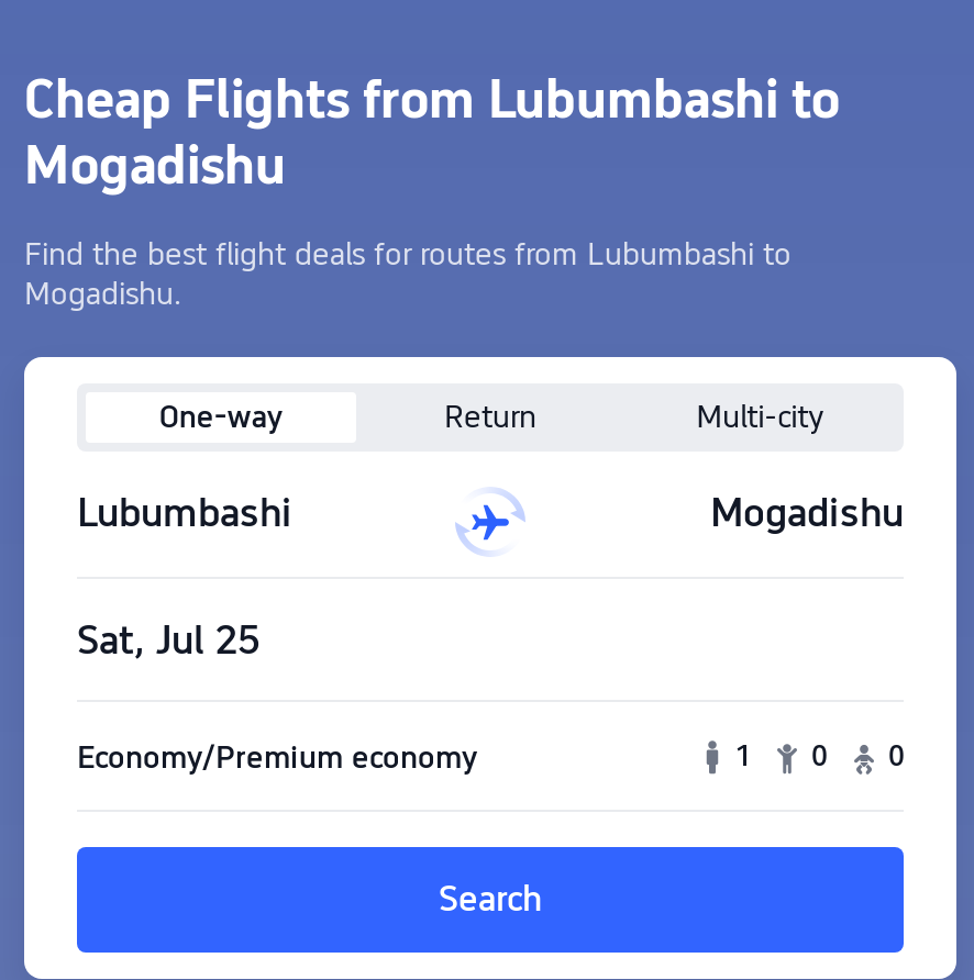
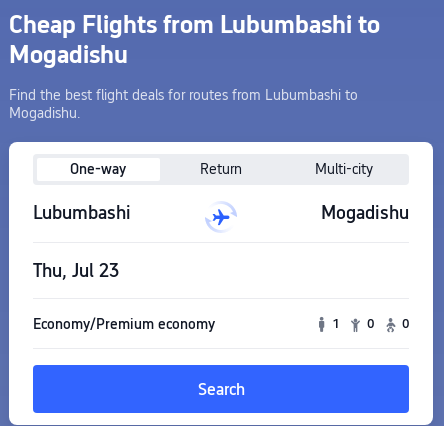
- Sat, Jul 25
+ Thu, Jul 23
